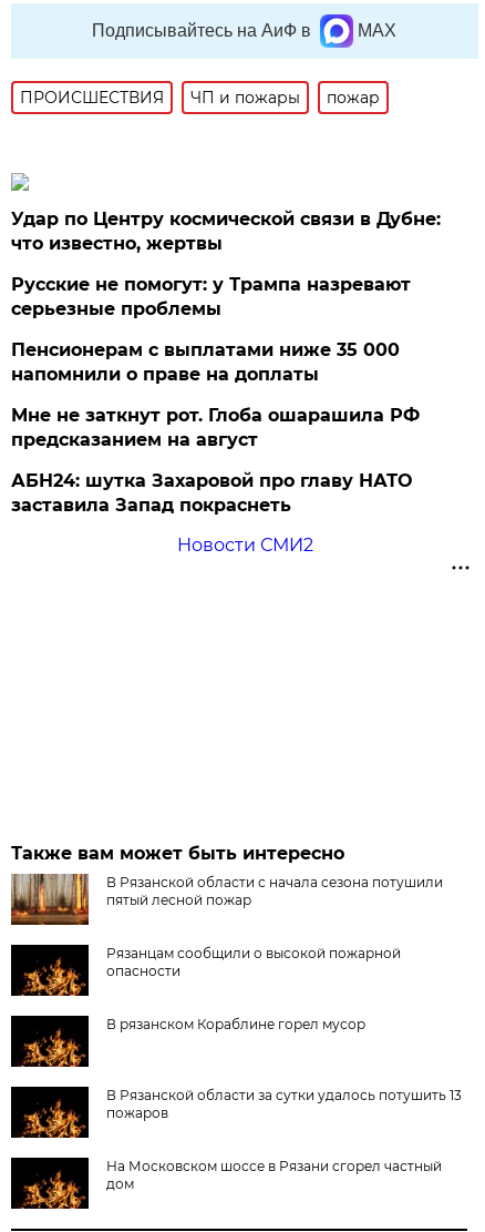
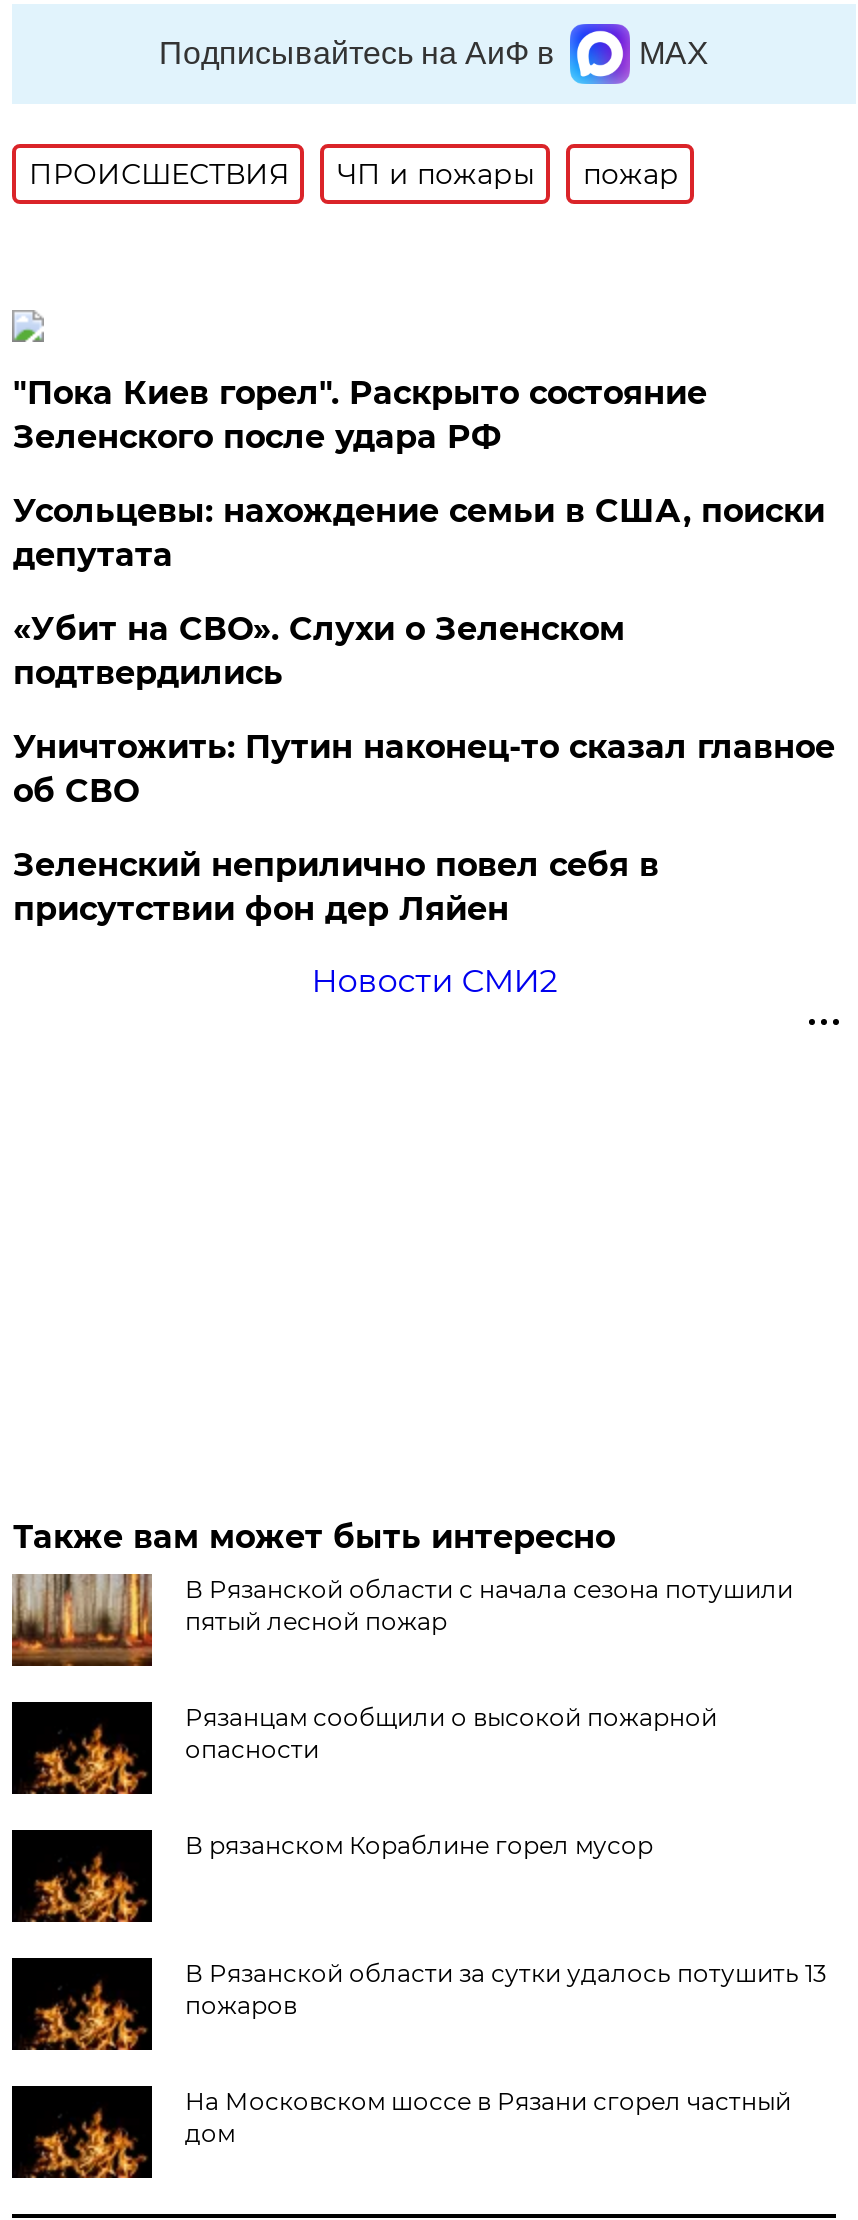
- Удар по Центру космической связи в Дубне:
- что известно, жертвы
+ "Пока Киев горел". Раскрыто состояние
+ Зеленского после удара РФ

- Русские не помогут: у Трампа назревают
- серьезные проблемы
+ Усольцевы: нахождение семьи в США, поиски
+ депутата

- Пенсионерам с выплатами ниже 35 000
- напомнили о праве на доплаты
+ «Убит на СВО». Слухи о Зеленском
+ подтвердились

- Мне не заткнут рот. Глоба ошарашила РФ
- предсказанием на август
+ Уничтожить: Путин наконец-то сказал главное
+ об СВО

- АБН24: шутка Захаровой про главу НАТО
- заставила Запад покраснеть
+ Зеленский неприлично повел cебя в
+ присутствии фон дер Ляйен
